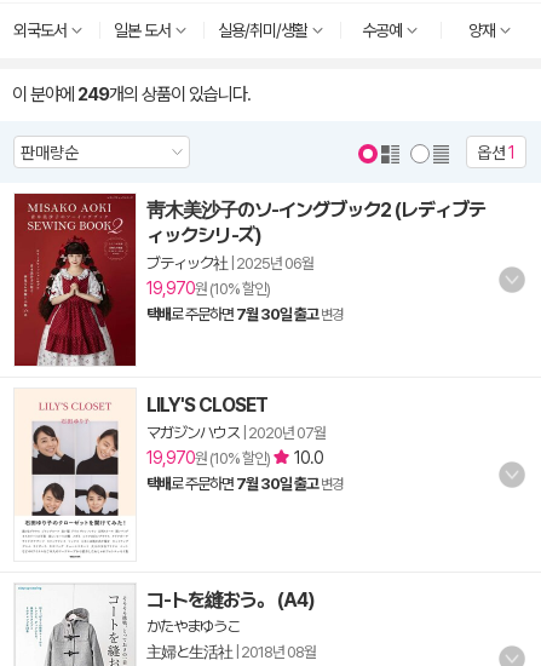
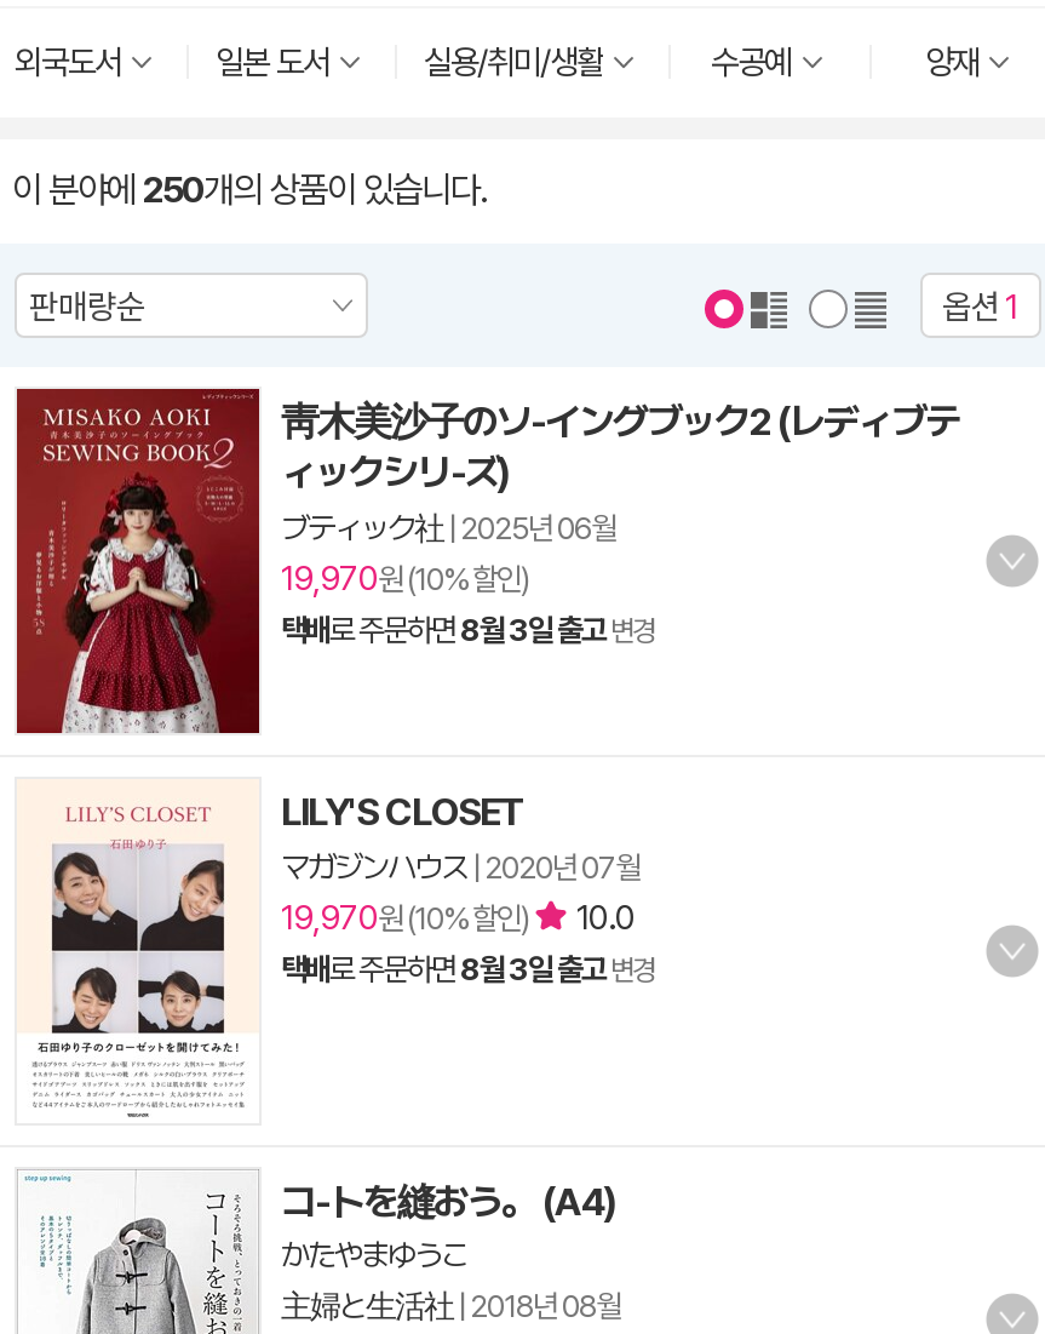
- 이 분야에 249개의 상품이 있습니다.
+ 이 분야에 250개의 상품이 있습니다.

- 택배로 주문하면7월 30일 출고 변경
+ 택배로 주문하면8월 3일 출고 변경

- 택배로 주문하면7월 30일 출고 변경
+ 택배로 주문하면8월 3일 출고 변경
